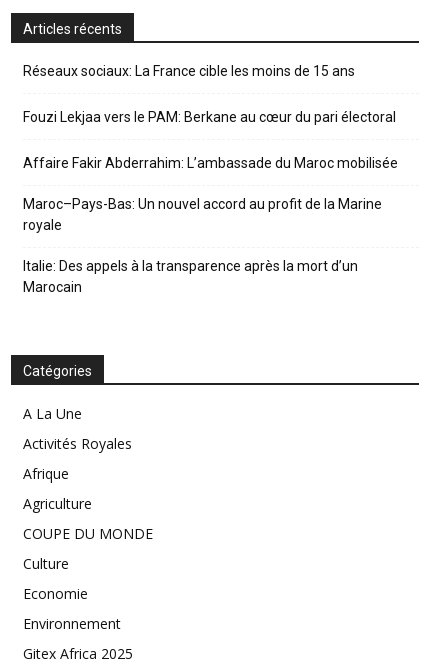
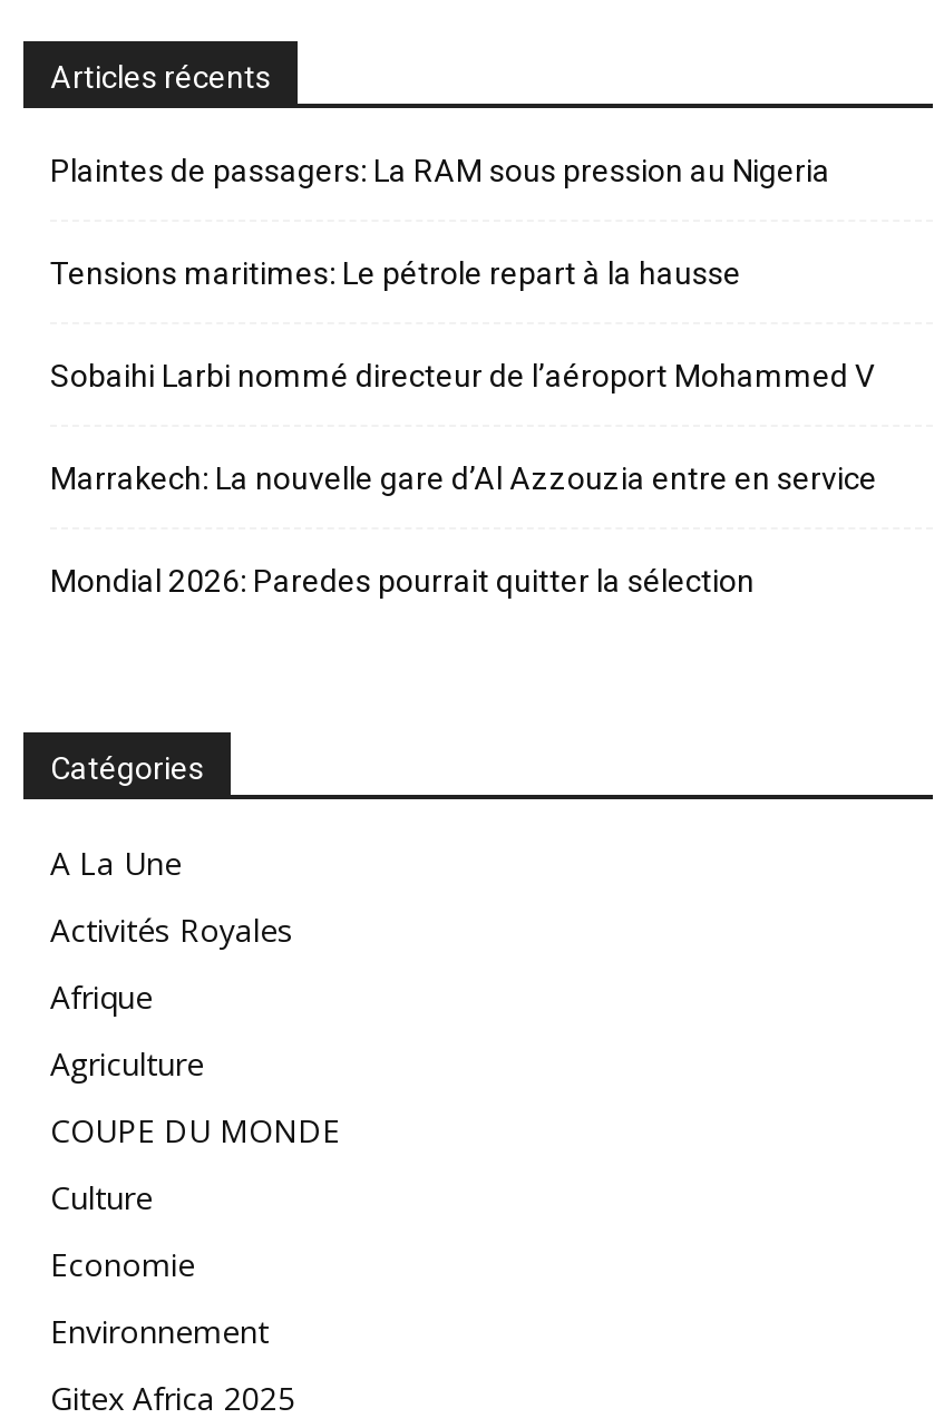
- Réseaux sociaux: La France cible les moins de 15 ans
+ Plaintes de passagers: La RAM sous pression au Nigeria

- Fouzi Lekjaa vers le PAM: Berkane au cœur du pari électoral
+ Tensions maritimes: Le pétrole repart à la hausse

- Affaire Fakir Abderrahim: L’ambassade du Maroc mobilisée
+ Sobaihi Larbi nommé directeur de l’aéroport Mohammed V

- Maroc–Pays-Bas: Un nouvel accord au profit de la Marine
- royale
+ Marrakech: La nouvelle gare d’Al Azzouzia entre en service

- Italie: Des appels à la transparence après la mort d’un
- Marocain
+ Mondial 2026: Paredes pourrait quitter la sélection
